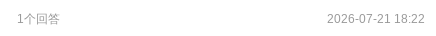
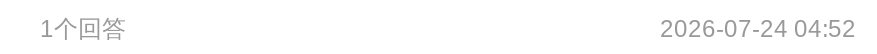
- 2026-07-21 18:22
+ 2026-07-24 04:52
